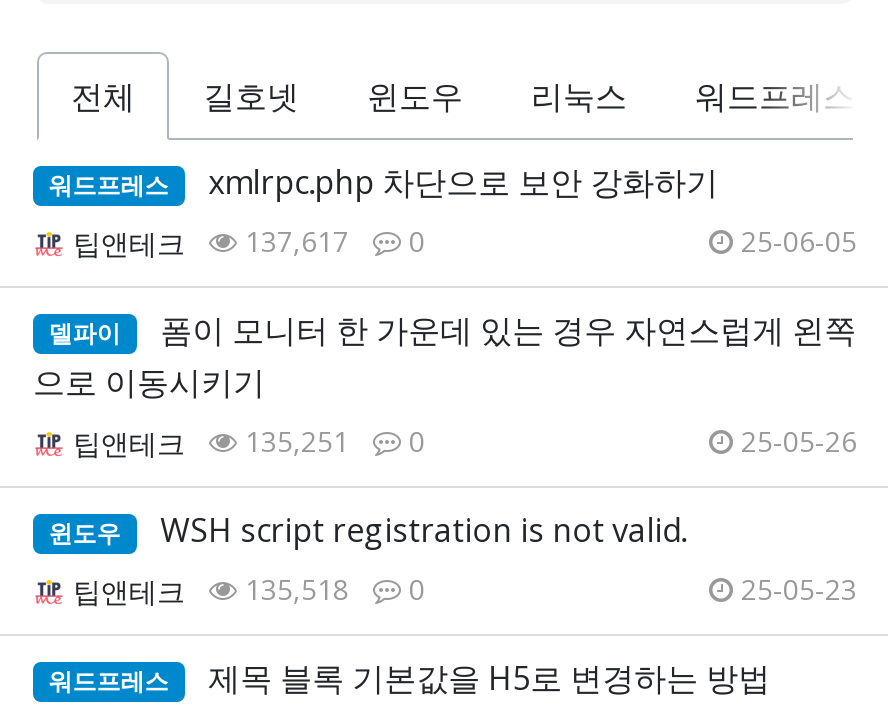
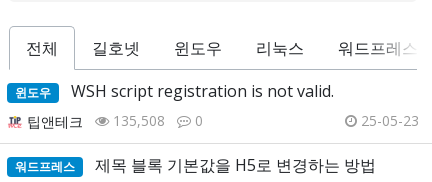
- 워드프레스
- xmlrpc.php 차단으로 보안 강화하기
- 팁앤테크
- 137,617
- 0
- 25-06-05
- 델파이
- 폼이 모니터 한 가운데 있는 경우 자연스럽게 왼쪽
- 으로 이동시키기
- 팁앤테크
- 135,251
- 0
- 25-05-26

- 팁앤테크 135,518 0
+ 팁앤테크 135,508 0
